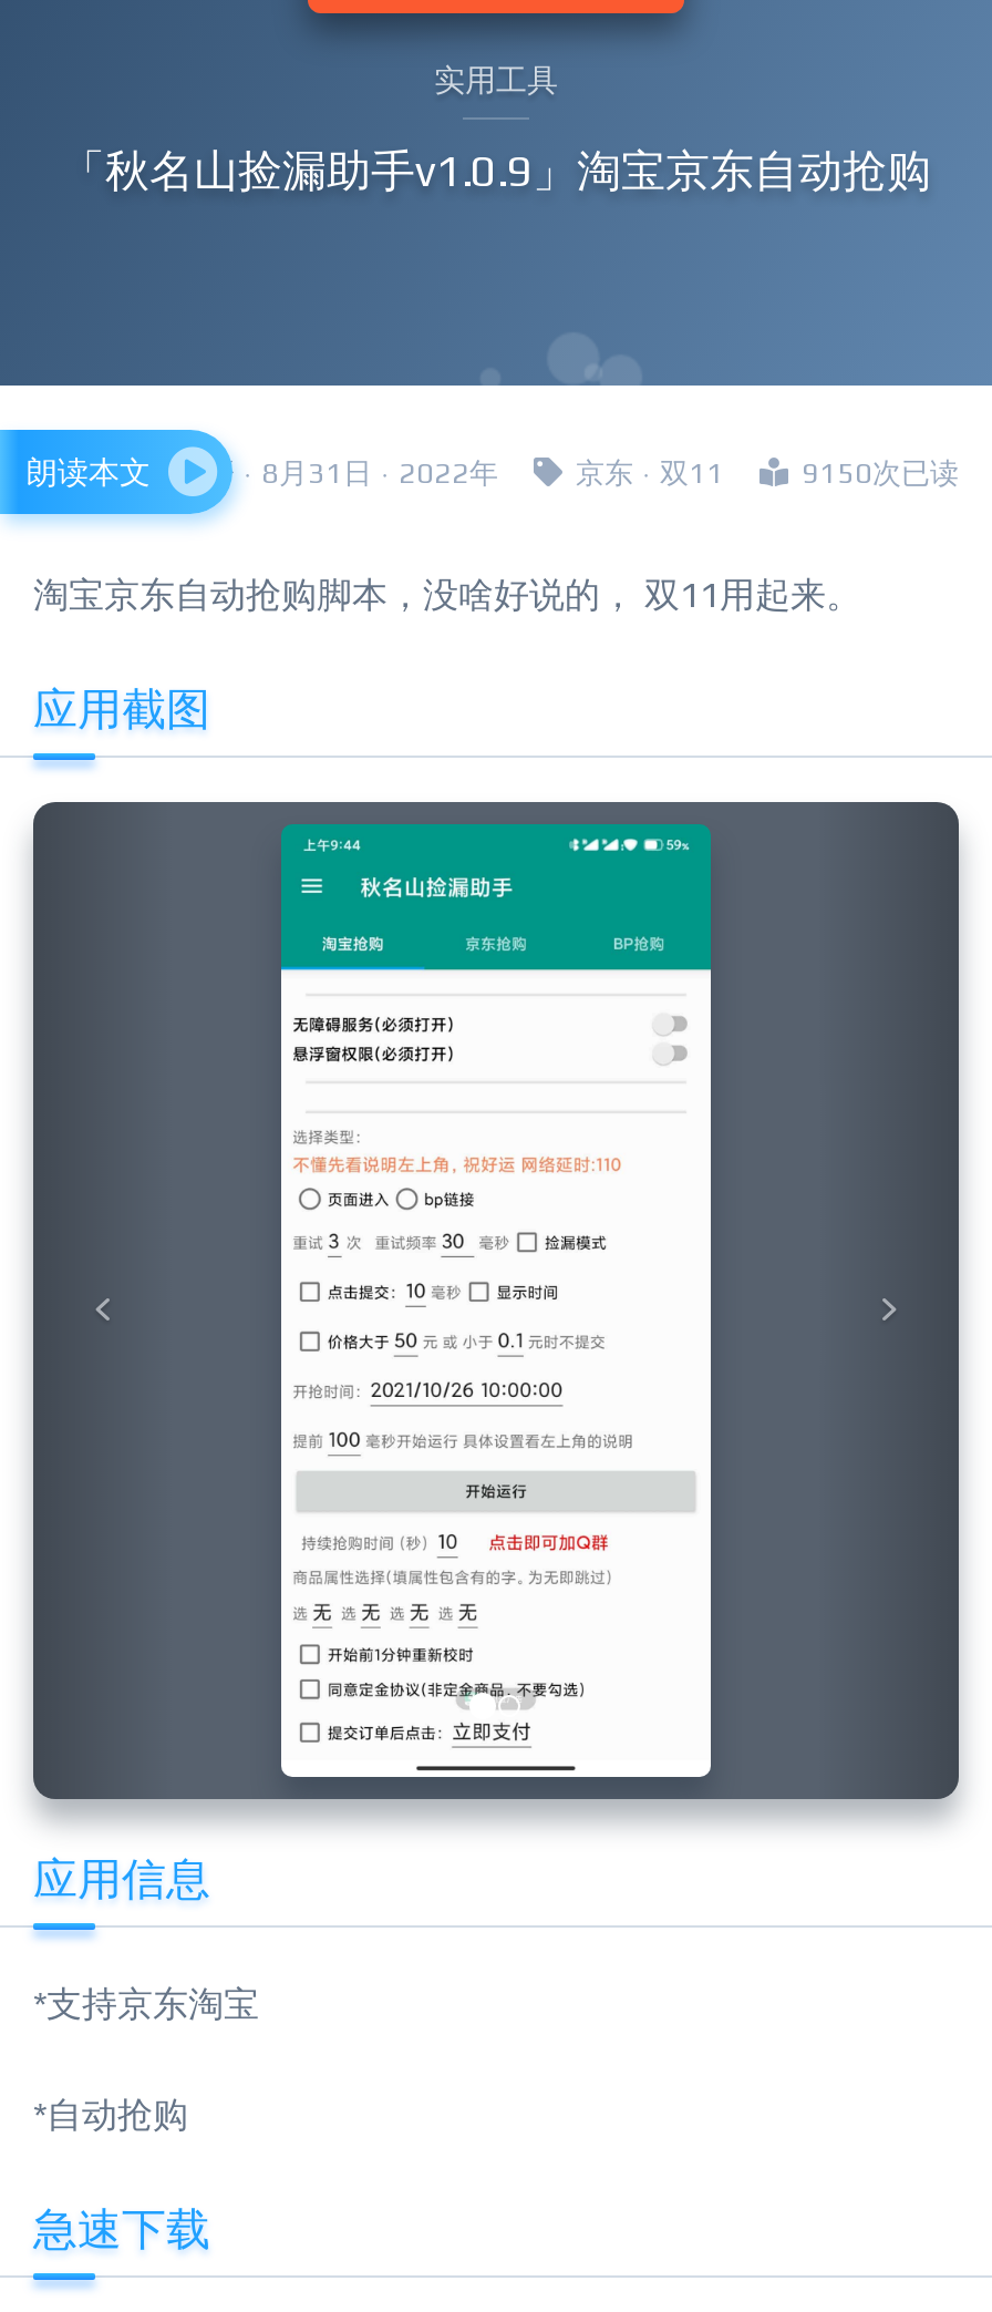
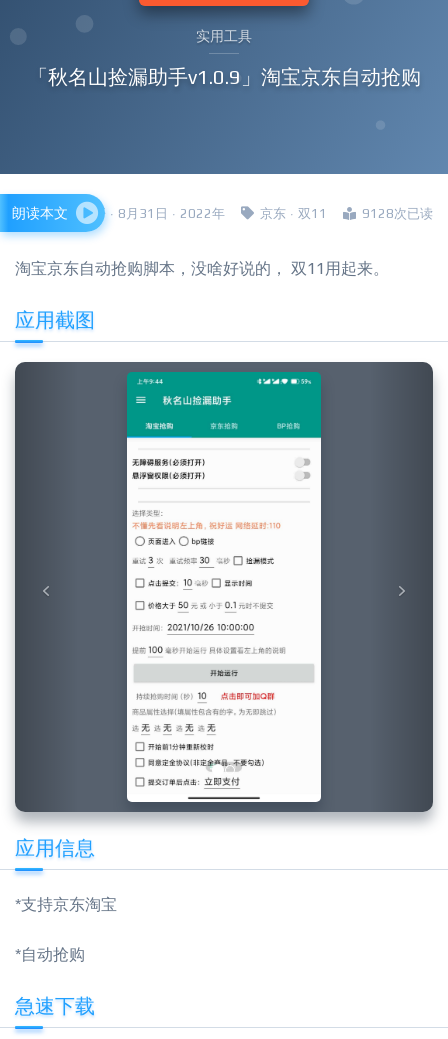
- 9150次已读
+ 9128次已读
